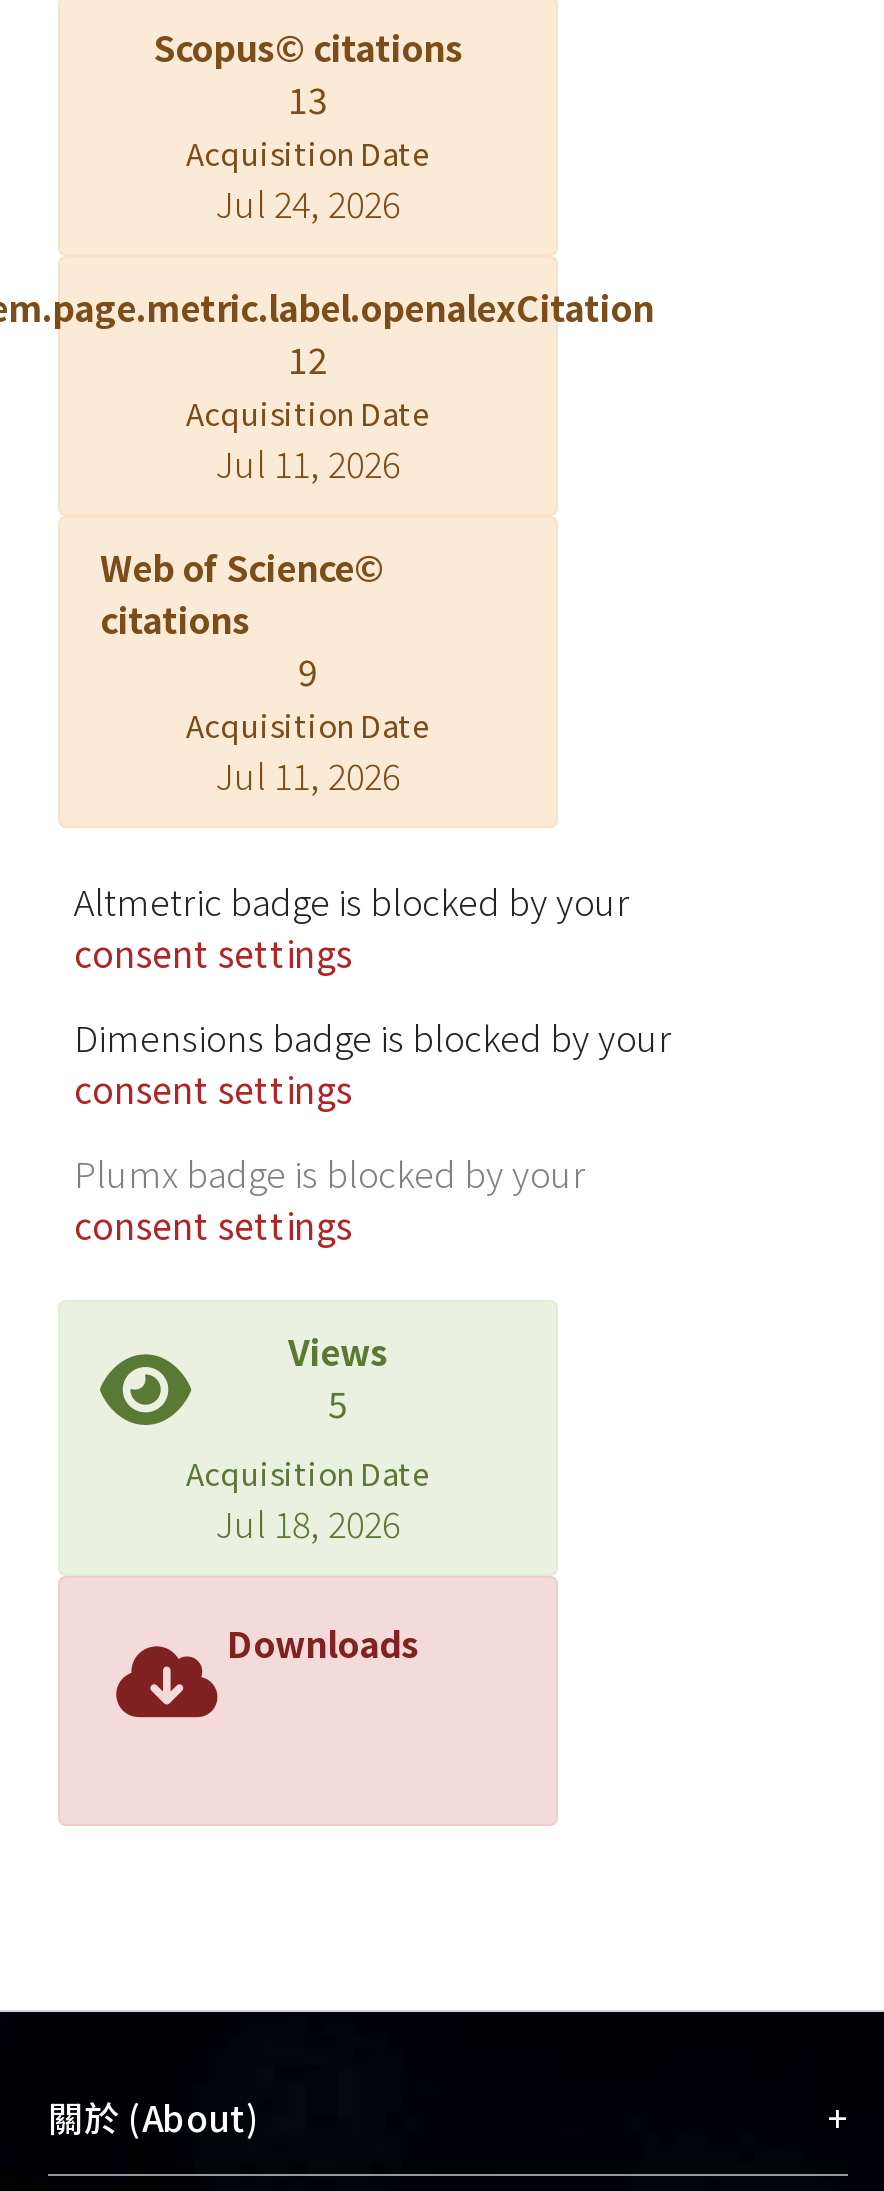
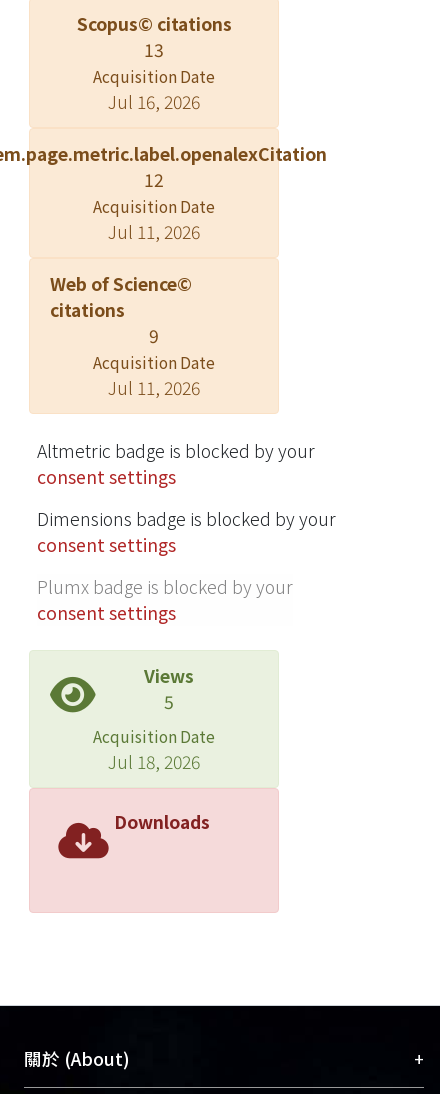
- Jul 24, 2026
+ Jul 16, 2026
